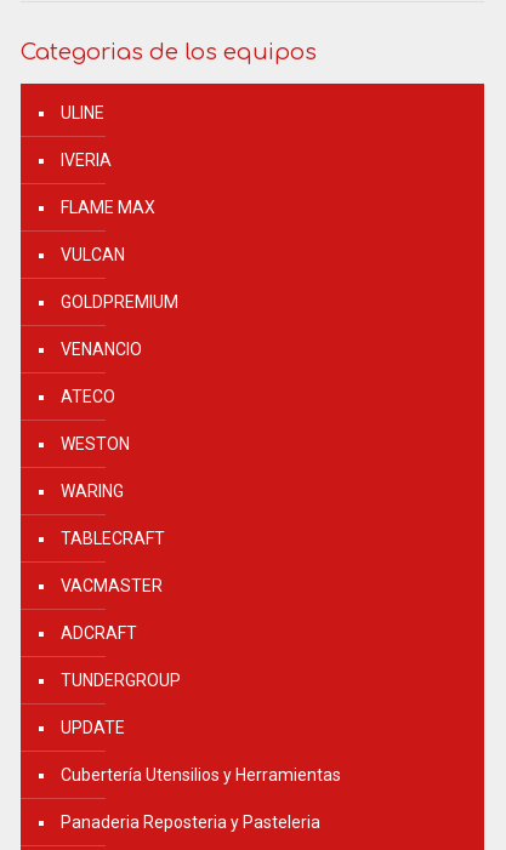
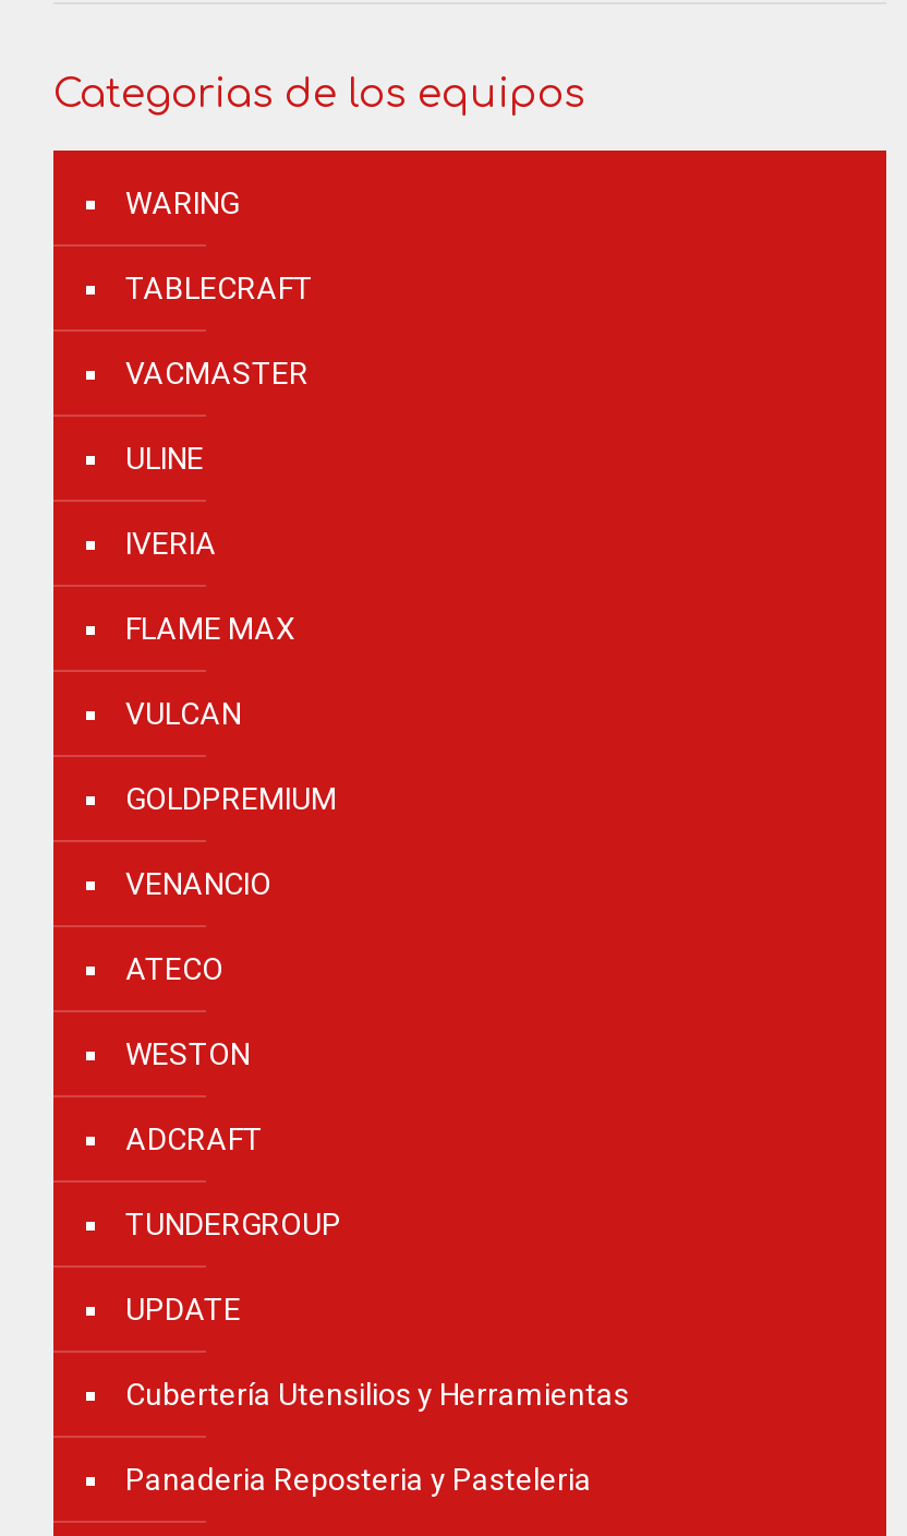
moved down: ULINE | IVERIA | FLAME MAX | VULCAN | GOLDPREMIUM | VENANCIO | ATECO | WESTON

moved up: WARING | TABLECRAFT | VACMASTER
